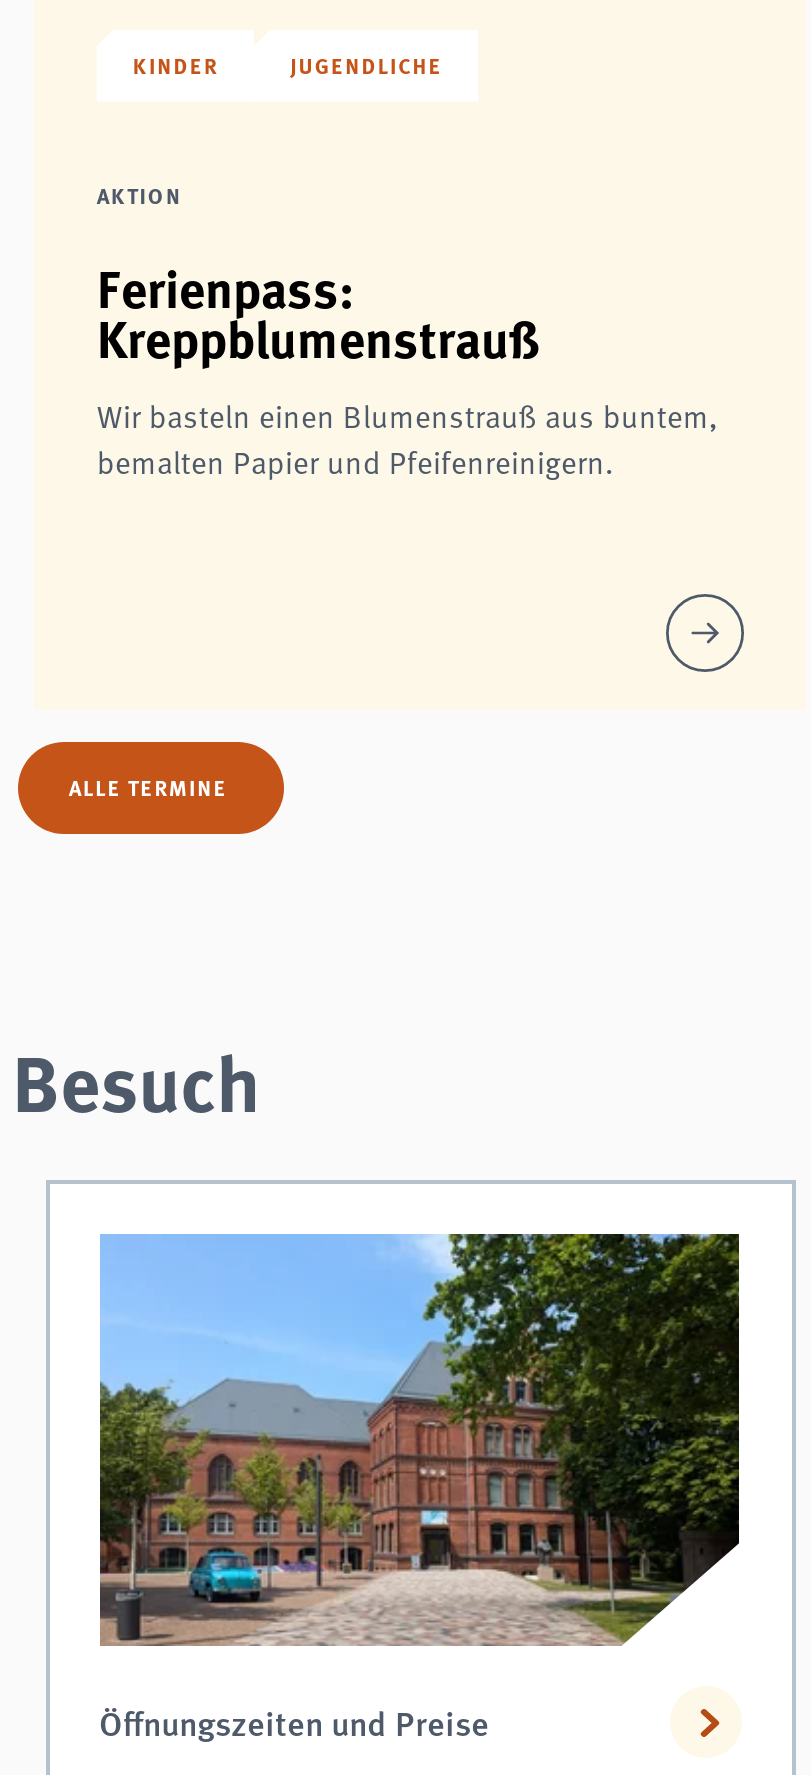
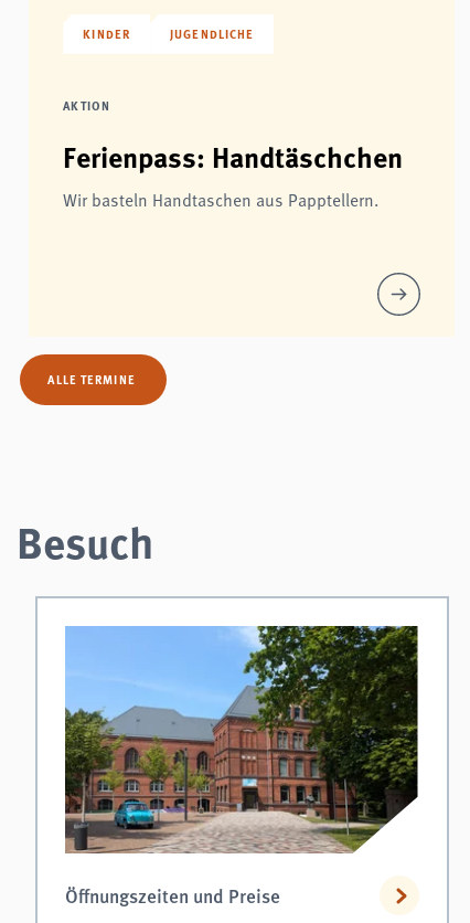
- Ferienpass:
- Kreppblumenstrauß
- Wir basteln einen Blumenstrauß aus buntem,
- bemalten Papier und Pfeifenreinigern.
+ Ferienpass: Handtäschchen
+ Wir basteln Handtaschen aus Papptellern.
